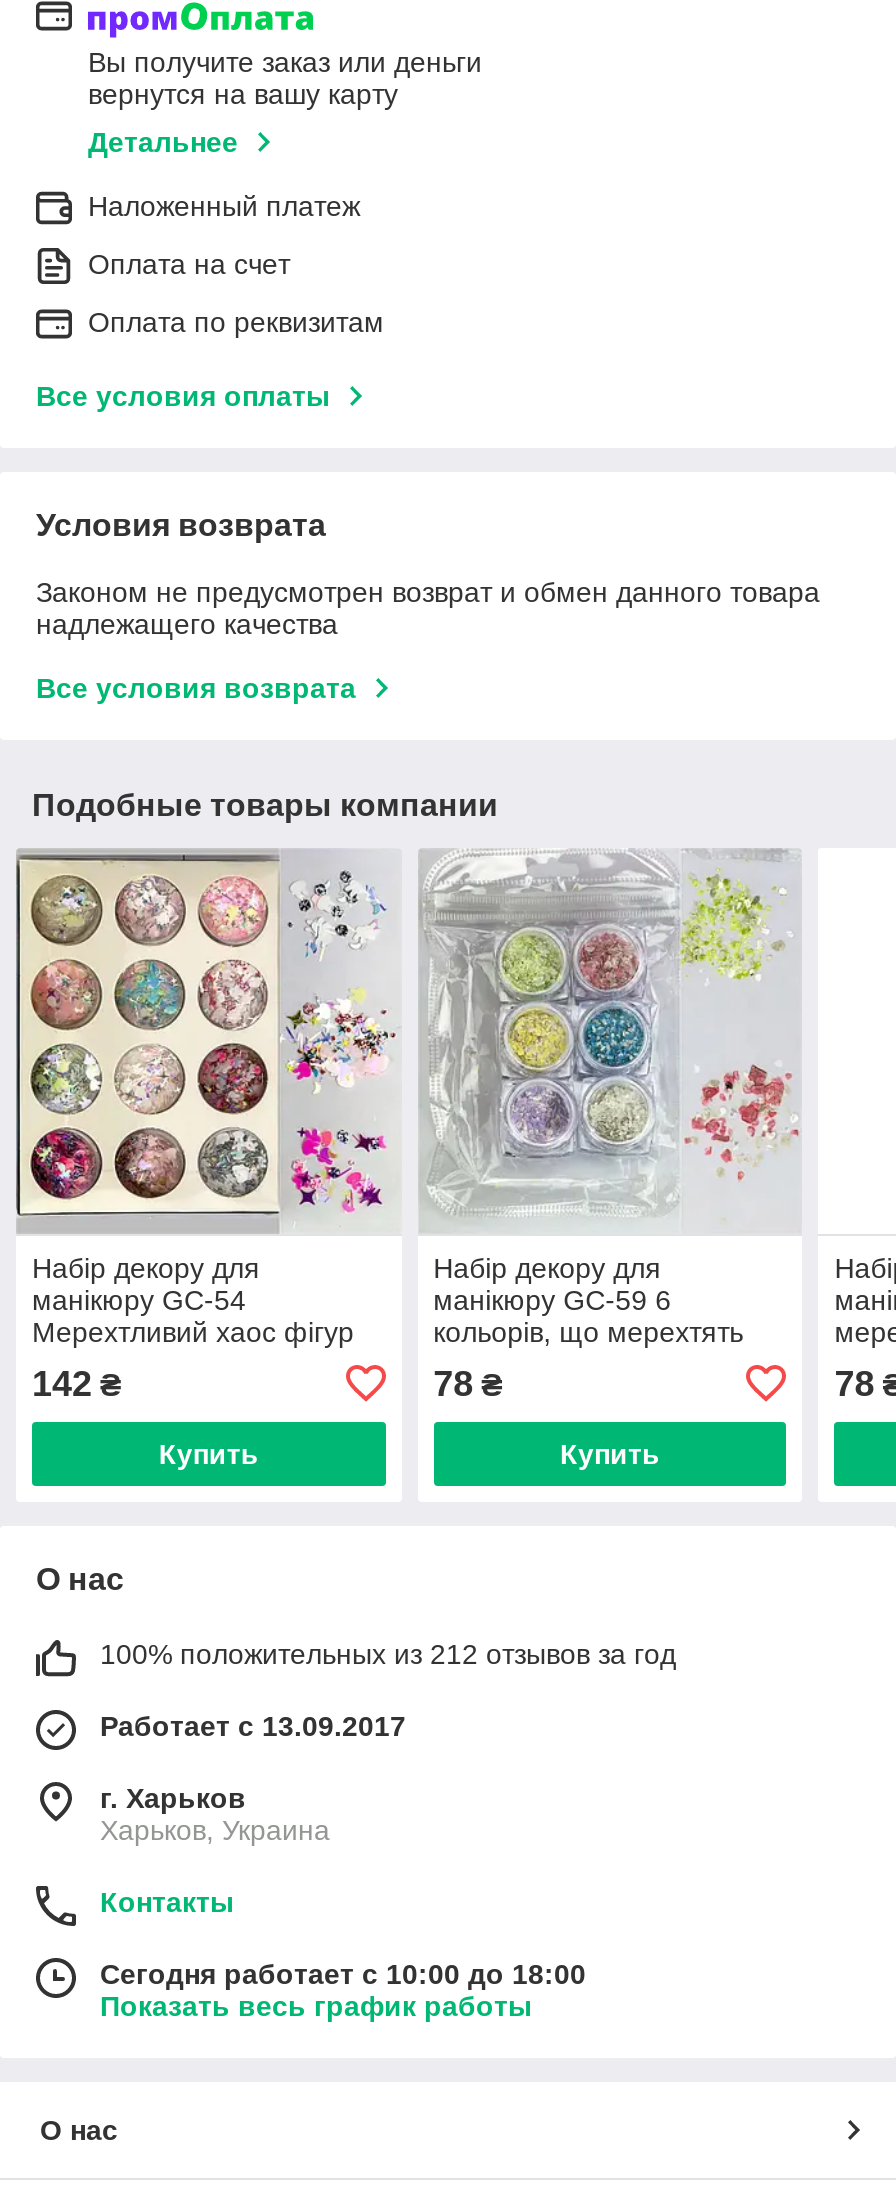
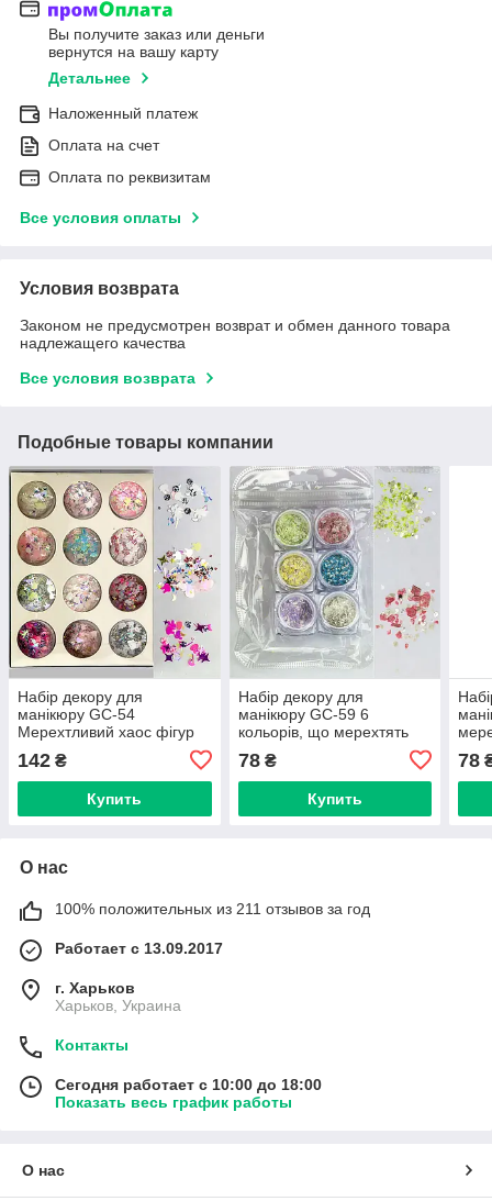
- 100% положительных из 212 отзывов за год
+ 100% положительных из 211 отзывов за год
